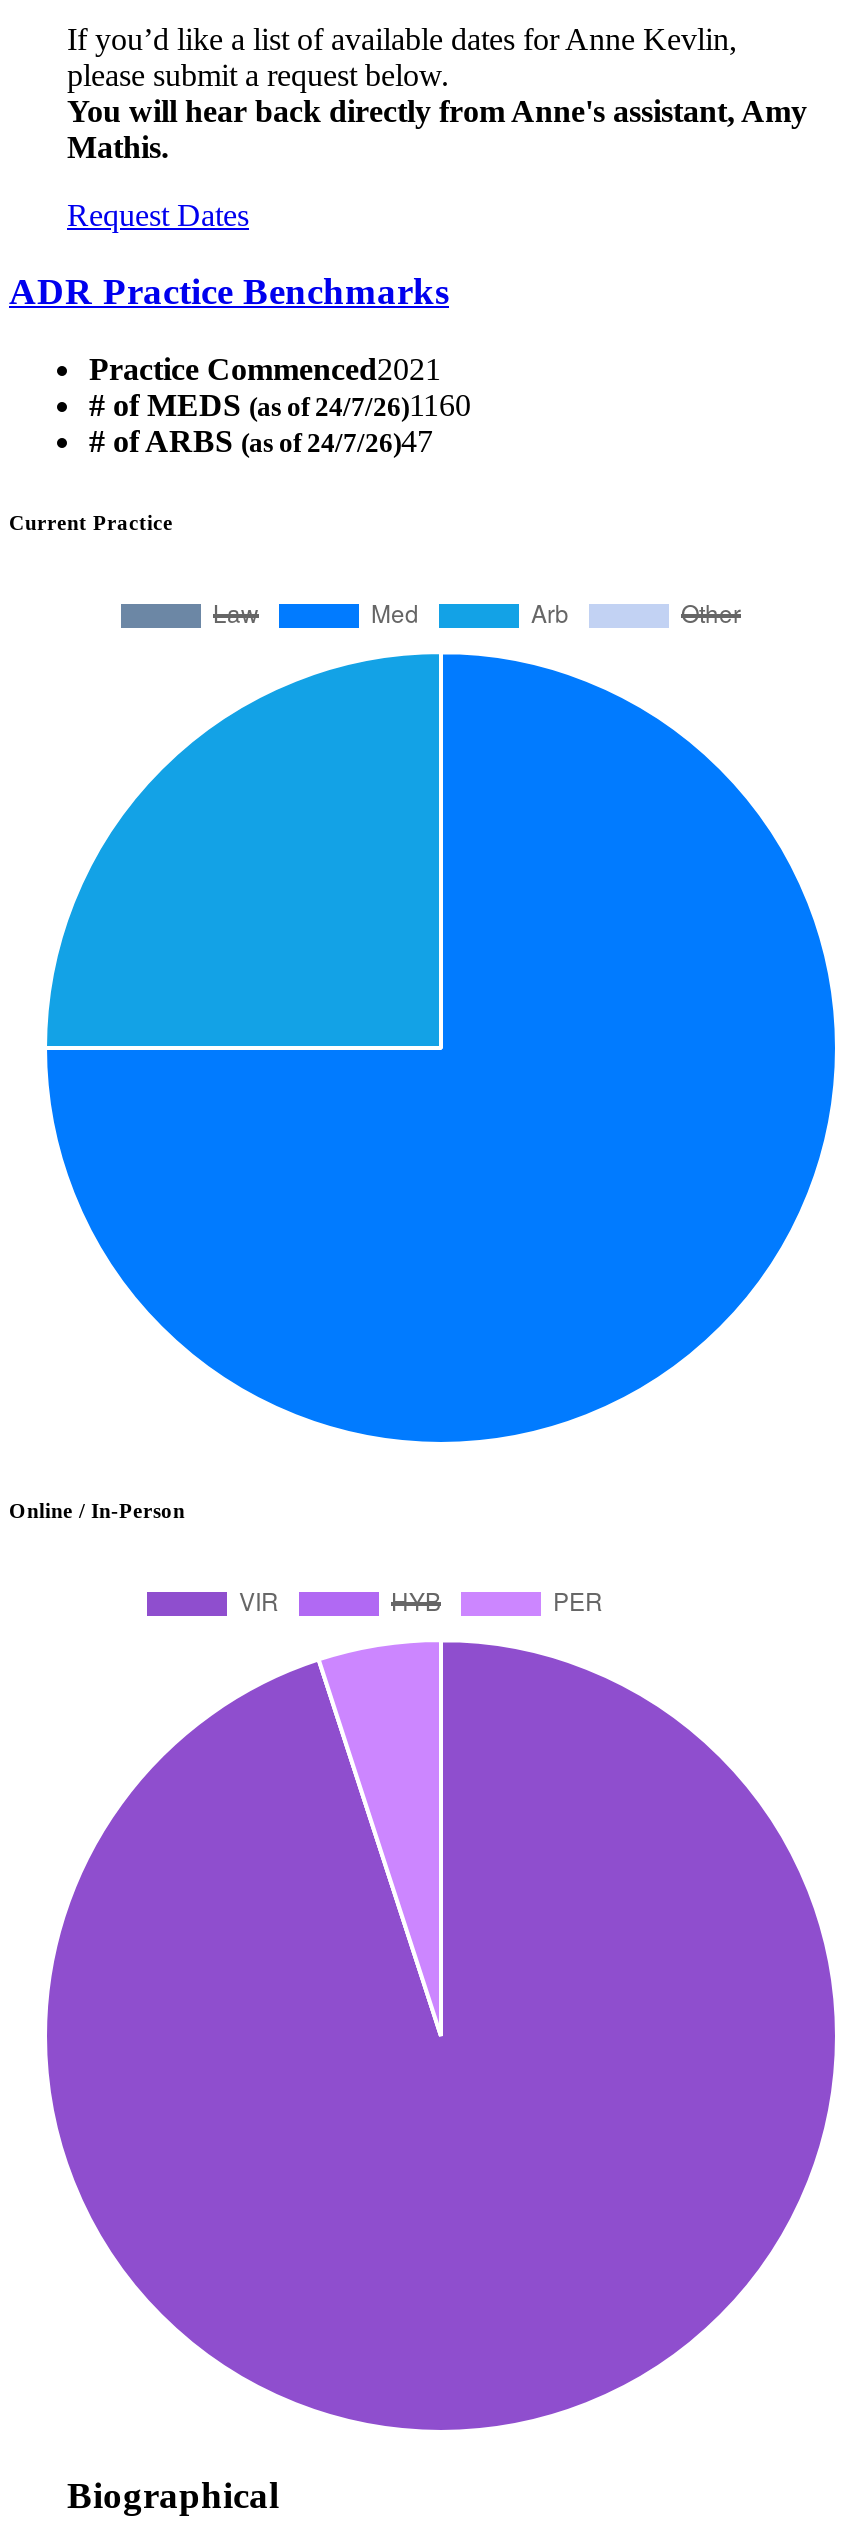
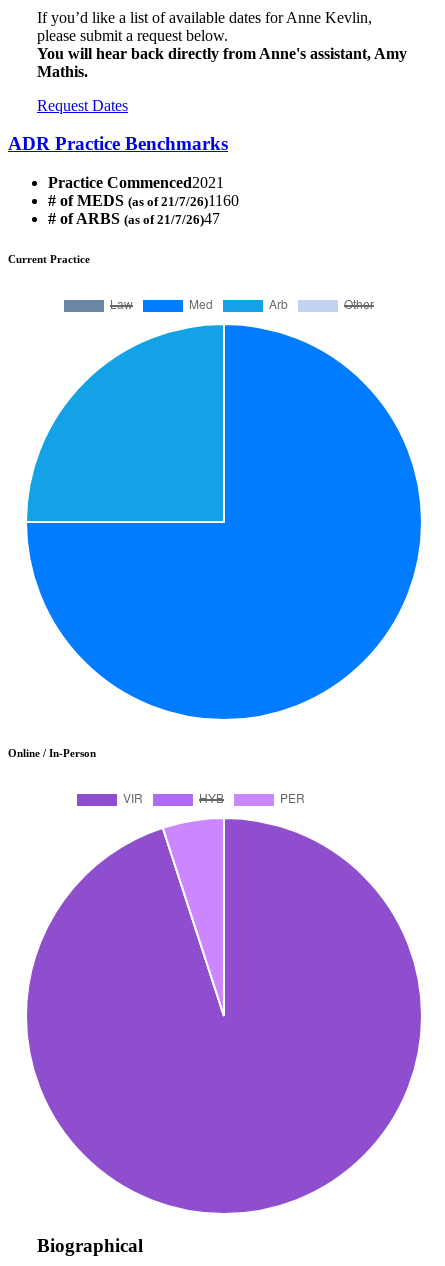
- # of MEDS (as of 24/7/26)1160
+ # of MEDS (as of 21/7/26)1160

- # of ARBS (as of 24/7/26)47
+ # of ARBS (as of 21/7/26)47
